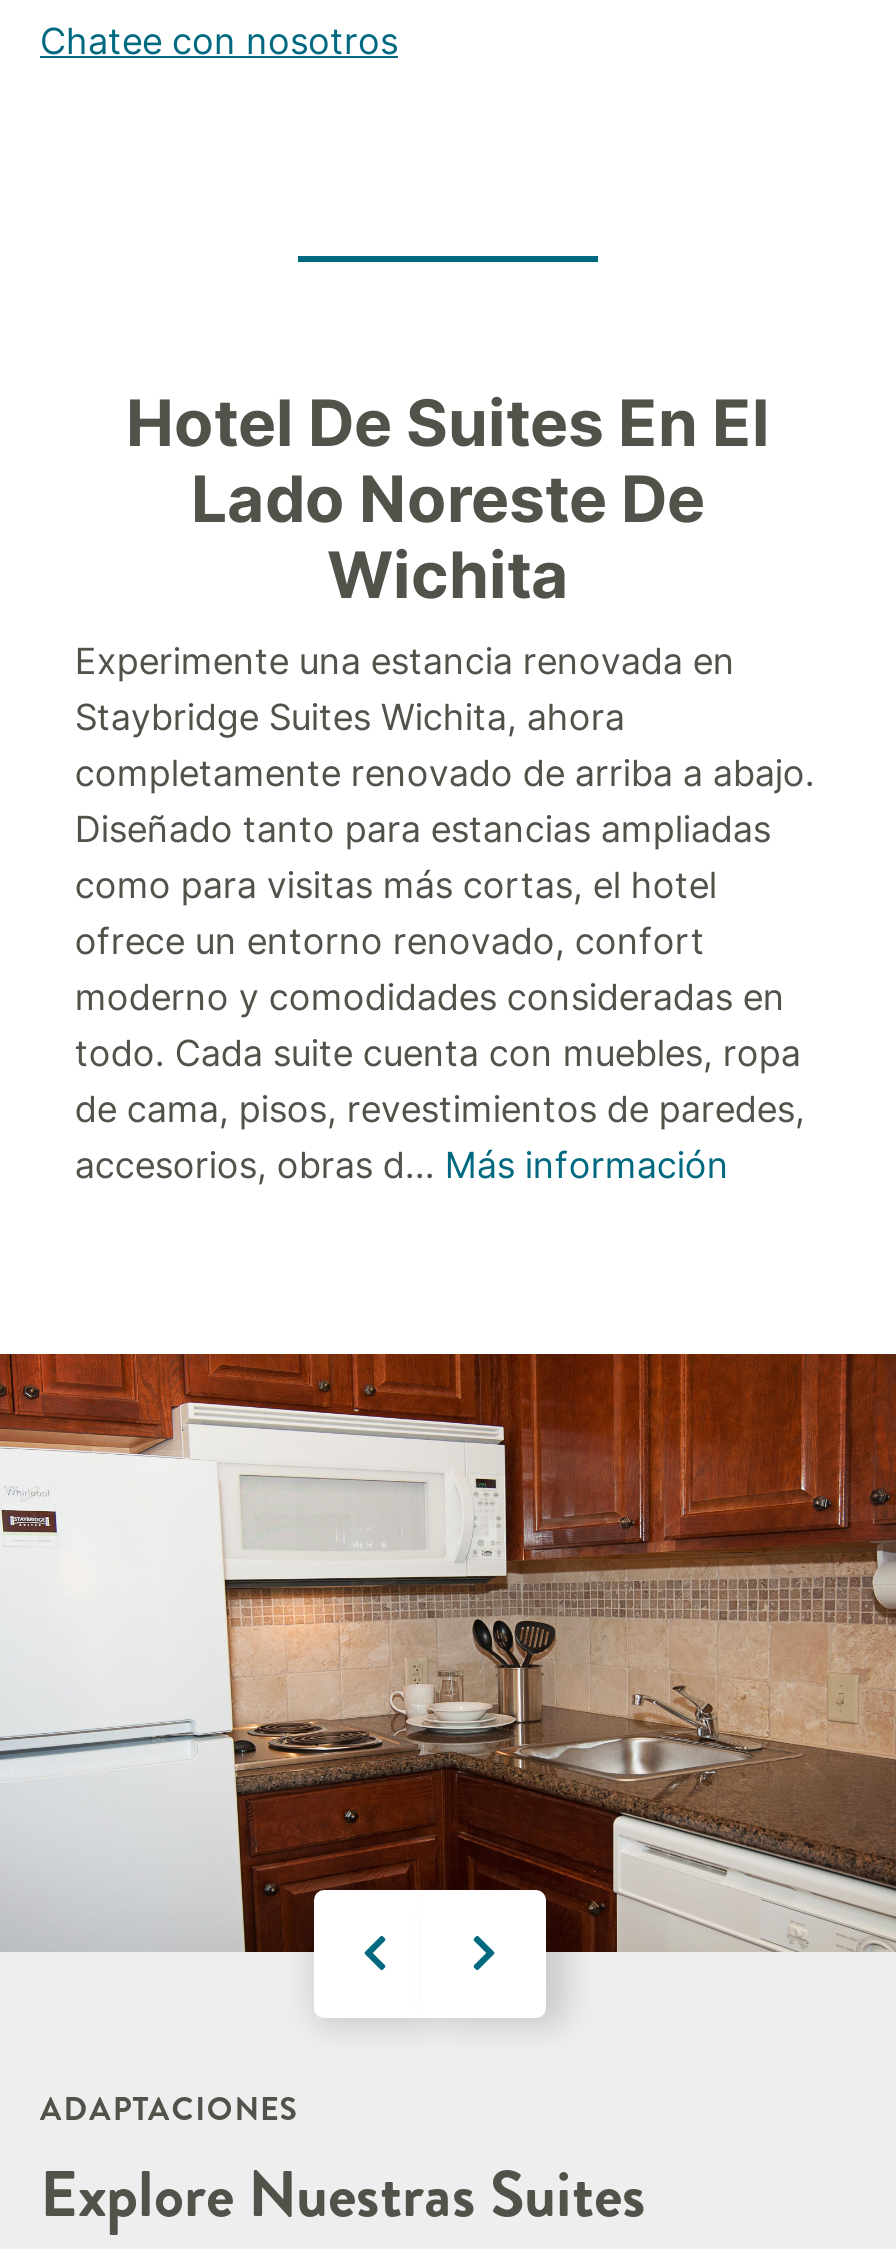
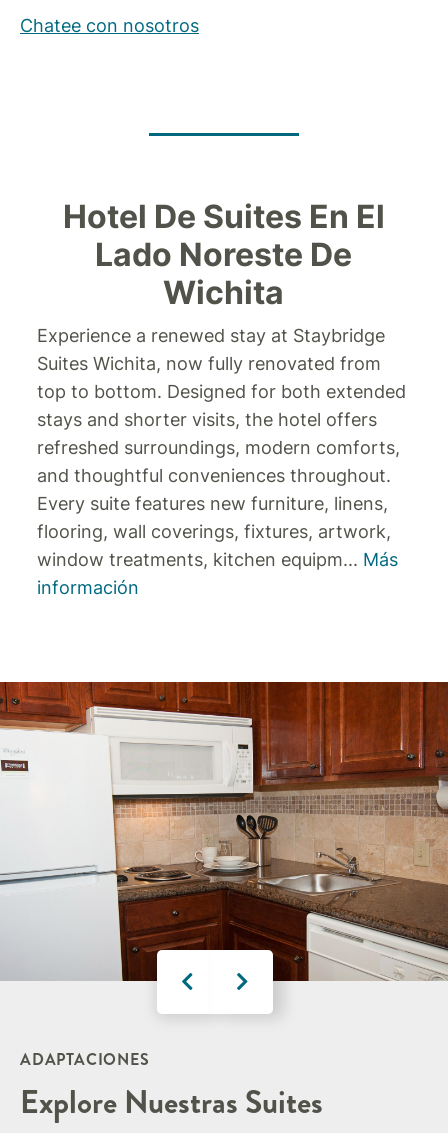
- Experimente una estancia renovada en
- Staybridge Suites Wichita, ahora
- completamente renovado de arriba a abajo.
- Diseñado tanto para estancias ampliadas
- como para visitas más cortas, el hotel
- ofrece un entorno renovado, confort
- moderno y comodidades consideradas en
- todo. Cada suite cuenta con muebles, ropa
- de cama, pisos, revestimientos de paredes,
- accesorios, obras d... Más información
+ Experience a renewed stay at Staybridge
+ Suites Wichita, now fully renovated from
+ top to bottom. Designed for both extended
+ stays and shorter visits, the hotel offers
+ refreshed surroundings, modern comforts,
+ and thoughtful conveniences throughout.
+ Every suite features new furniture, linens,
+ flooring, wall coverings, fixtures, artwork,
+ window treatments, kitchen equipm... Más
+ información
